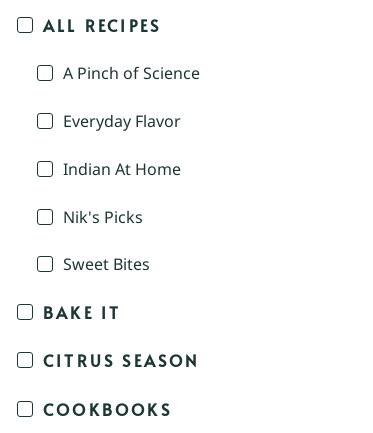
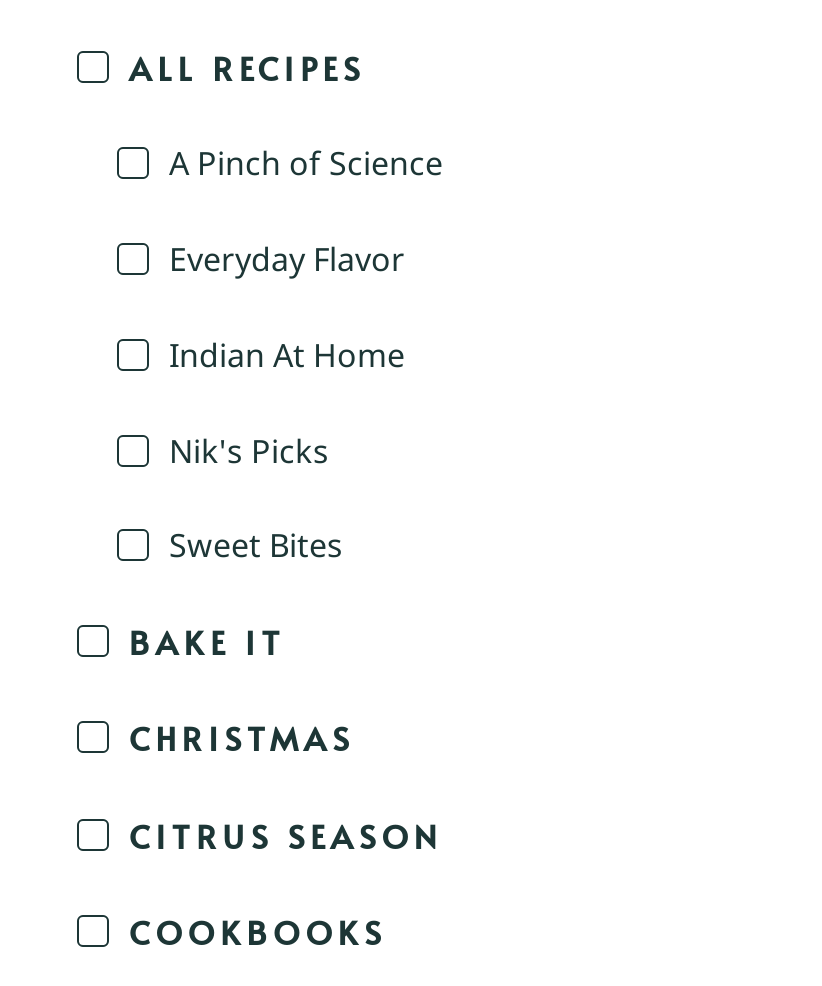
+ CHRISTMAS
